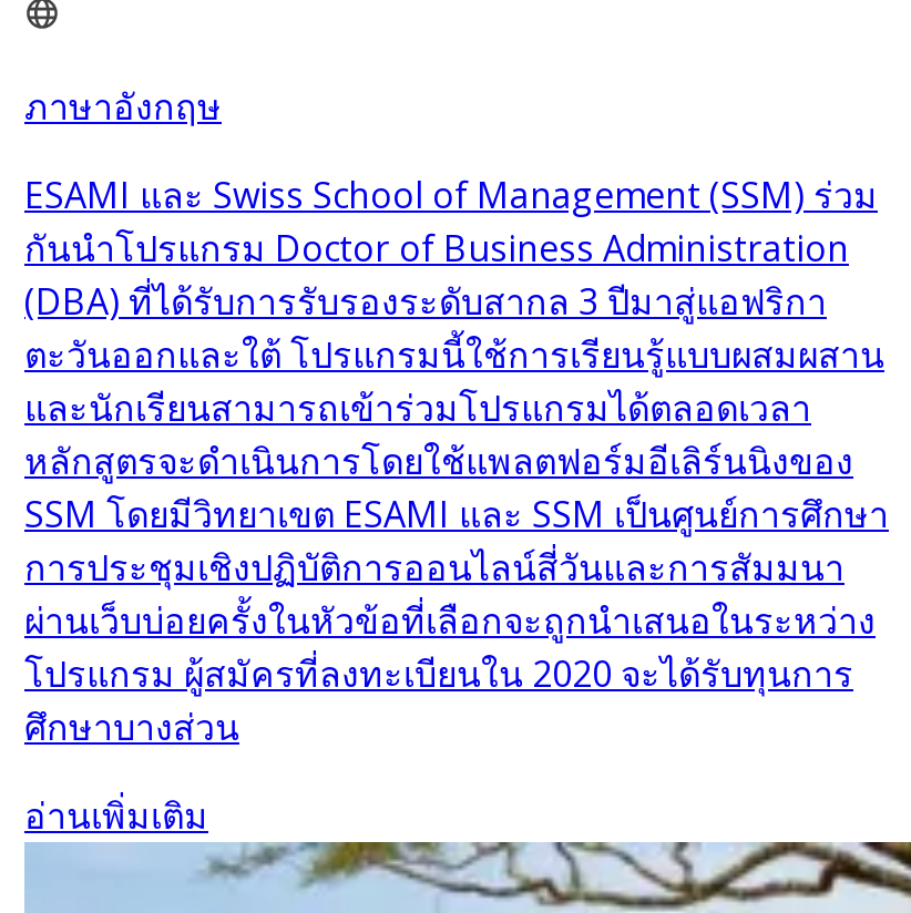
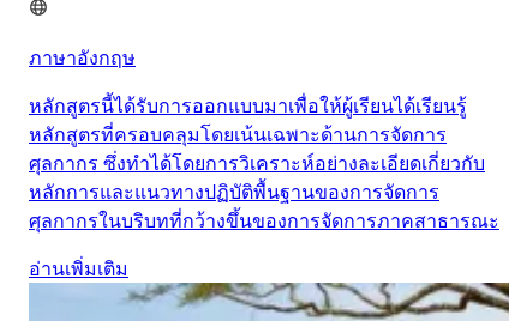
- ESAMI และ Swiss School of Management (SSM) ร่วม
- กันนำโปรแกรม Doctor of Business Administration
- (DBA) ที่ได้รับการรับรองระดับสากล 3 ปีมาสู่แอฟริกา
- ตะวันออกและใต้ โปรแกรมนี้ใช้การเรียนรู้แบบผสมผสาน
- และนักเรียนสามารถเข้าร่วมโปรแกรมได้ตลอดเวลา
- หลักสูตรจะดำเนินการโดยใช้แพลตฟอร์มอีเลิร์นนิงของ
- SSM โดยมีวิทยาเขต ESAMI และ SSM เป็นศูนย์การศึกษา
- การประชุมเชิงปฏิบัติการออนไลน์สี่วันและการสัมมนา
- ผ่านเว็บบ่อยครั้งในหัวข้อที่เลือกจะถูกนำเสนอในระหว่าง
- โปรแกรม ผู้สมัครที่ลงทะเบียนใน 2020 จะได้รับทุนการ
- ศึกษาบางส่วน
+ หลักสูตรนี้ได้รับการออกแบบมาเพื่อให้ผู้เรียนได้เรียนรู้
+ หลักสูตรที่ครอบคลุมโดยเน้นเฉพาะด้านการจัดการ
+ ศุลกากร ซึ่งทำได้โดยการวิเคราะห์อย่างละเอียดเกี่ยวกับ
+ หลักการและแนวทางปฏิบัติพื้นฐานของการจัดการ
+ ศุลกากรในบริบทที่กว้างขึ้นของการจัดการภาคสาธารณะ
